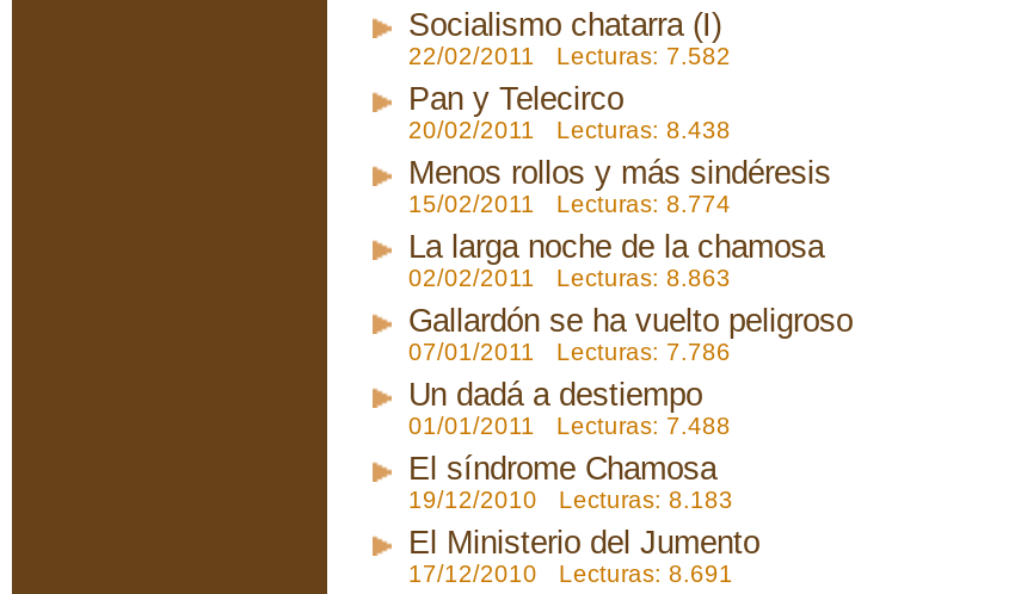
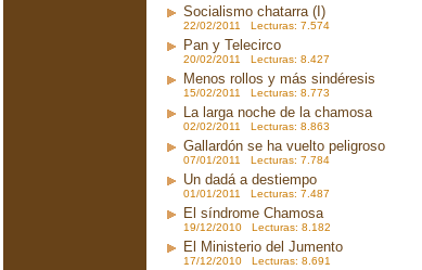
- 22/02/2011 Lecturas: 7.582
+ 22/02/2011 Lecturas: 7.574

- 20/02/2011 Lecturas: 8.438
+ 20/02/2011 Lecturas: 8.427

- 15/02/2011 Lecturas: 8.774
+ 15/02/2011 Lecturas: 8.773

- 07/01/2011 Lecturas: 7.786
+ 07/01/2011 Lecturas: 7.784

- 01/01/2011 Lecturas: 7.488
+ 01/01/2011 Lecturas: 7.487

- 19/12/2010 Lecturas: 8.183
+ 19/12/2010 Lecturas: 8.182
